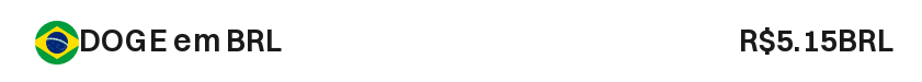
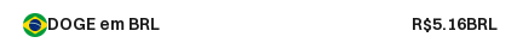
- R$5.15BRL
+ R$5.16BRL
